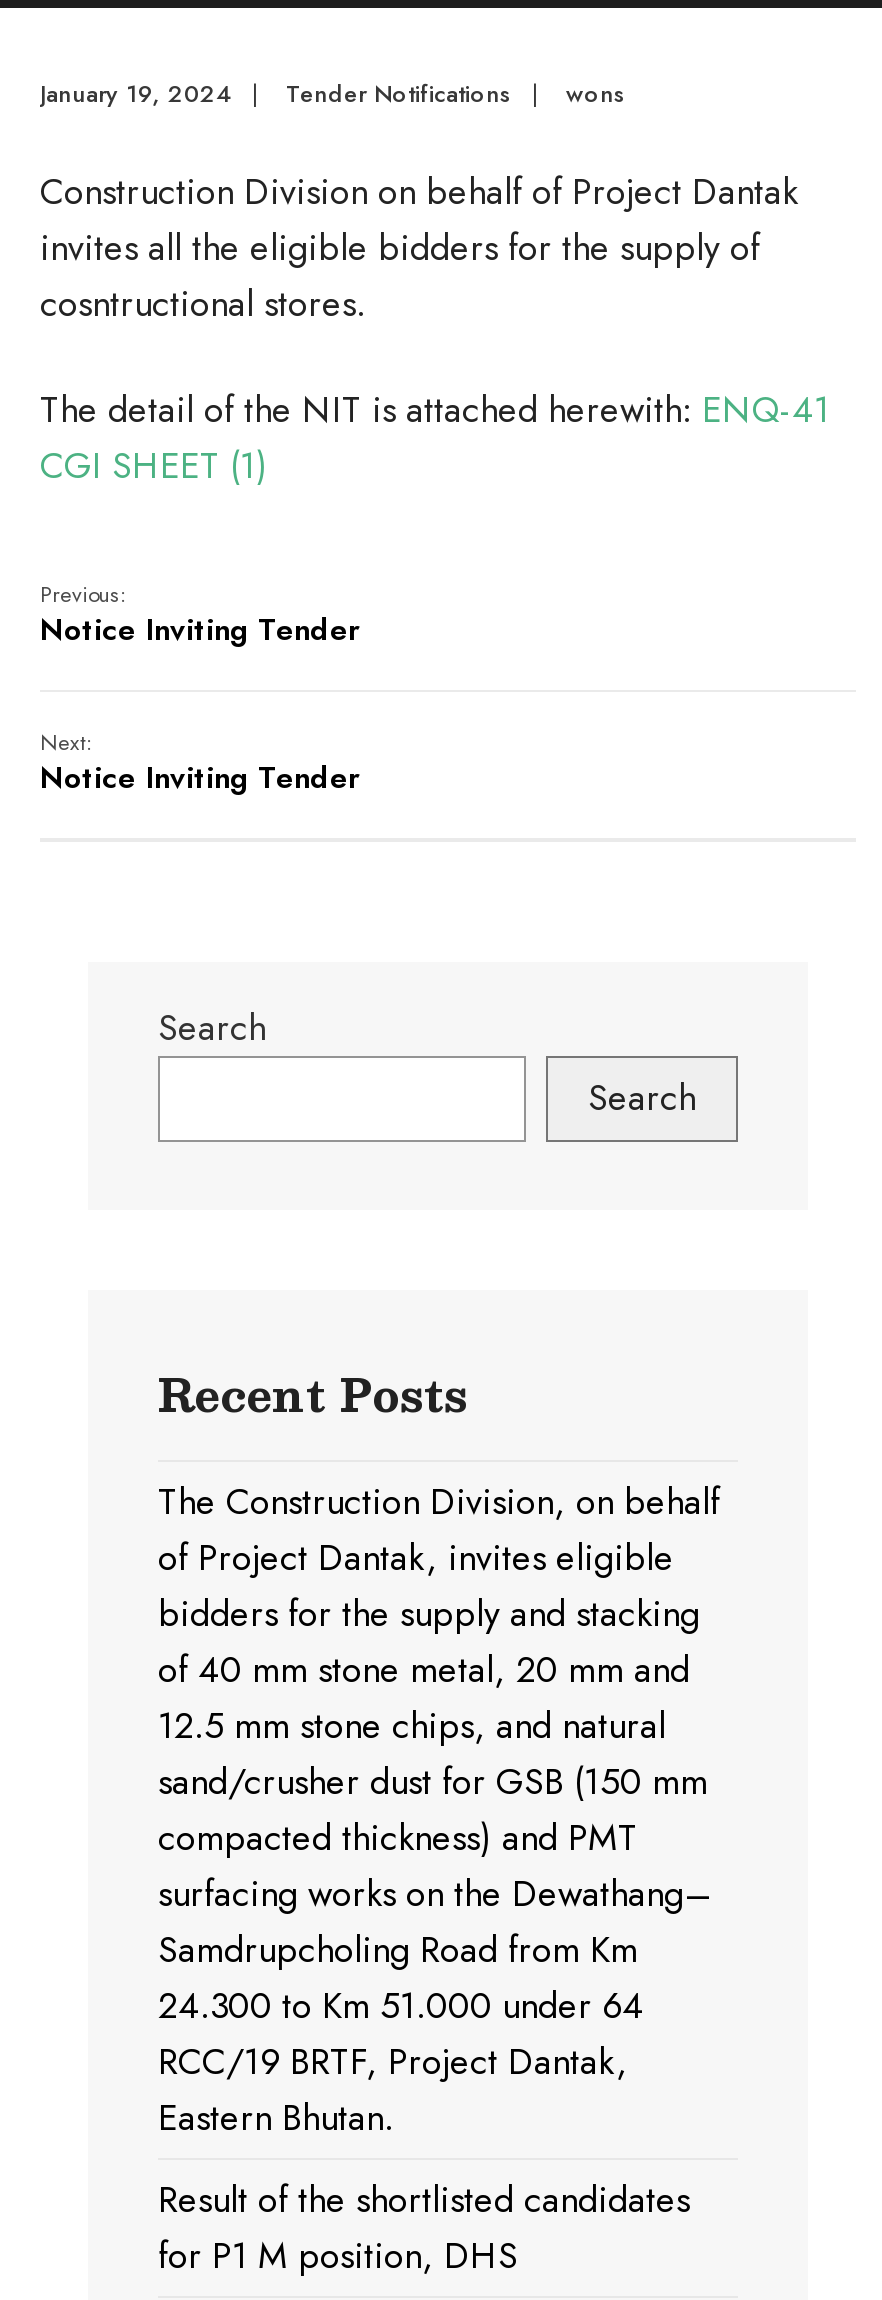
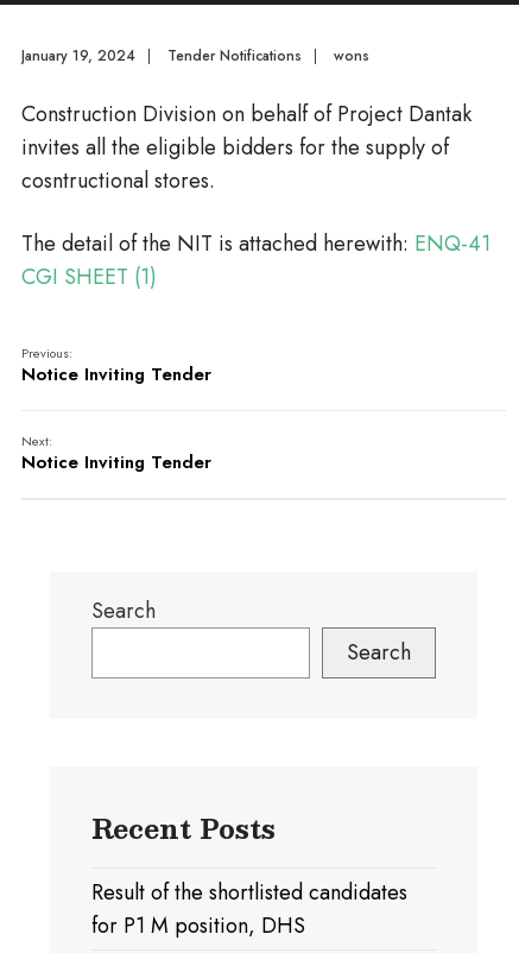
- The Construction Division, on behalf
- of Project Dantak, invites eligible
- bidders for the supply and stacking
- of 40 mm stone metal, 20 mm and
- 12.5 mm stone chips, and natural
- sand/crusher dust for GSB (150 mm
- compacted thickness) and PMT
- surfacing works on the Dewathang–
- Samdrupcholing Road from Km
- 24.300 to Km 51.000 under 64
- RCC/19 BRTF, Project Dantak,
- Eastern Bhutan.
